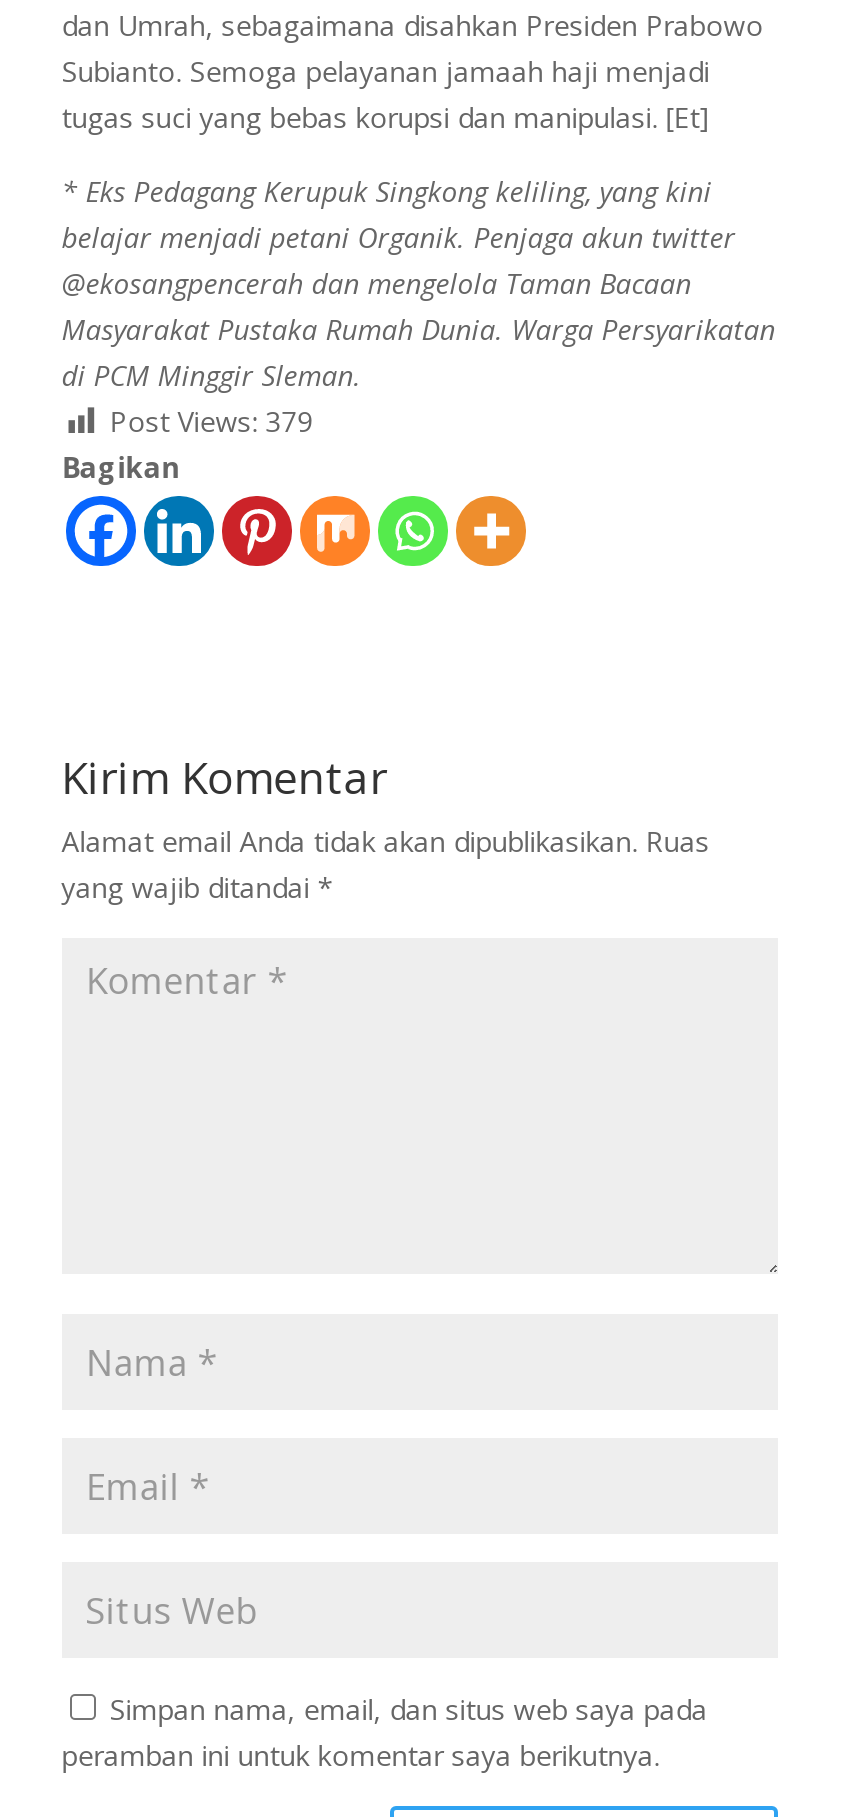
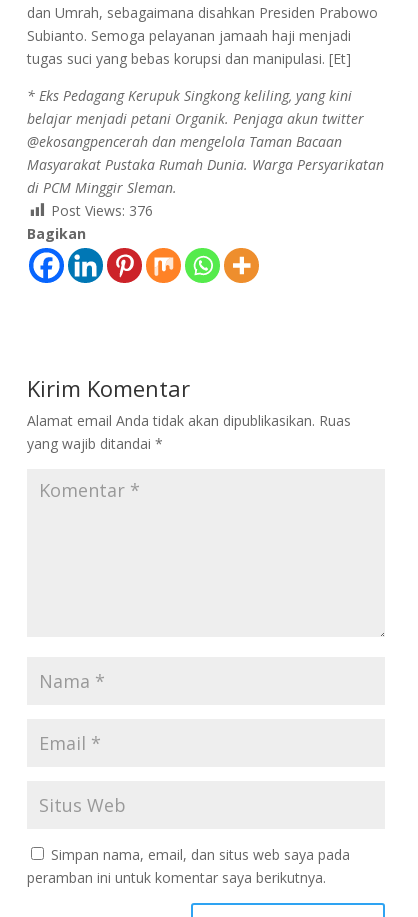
- Post Views: 379
+ Post Views: 376
